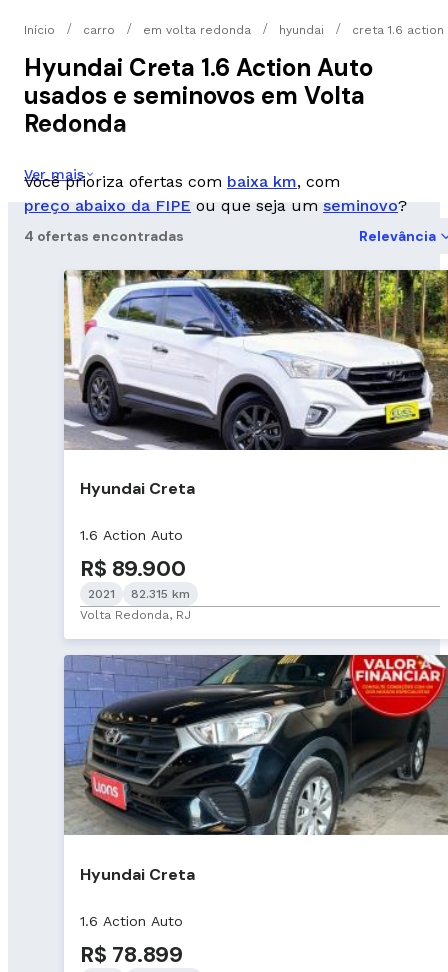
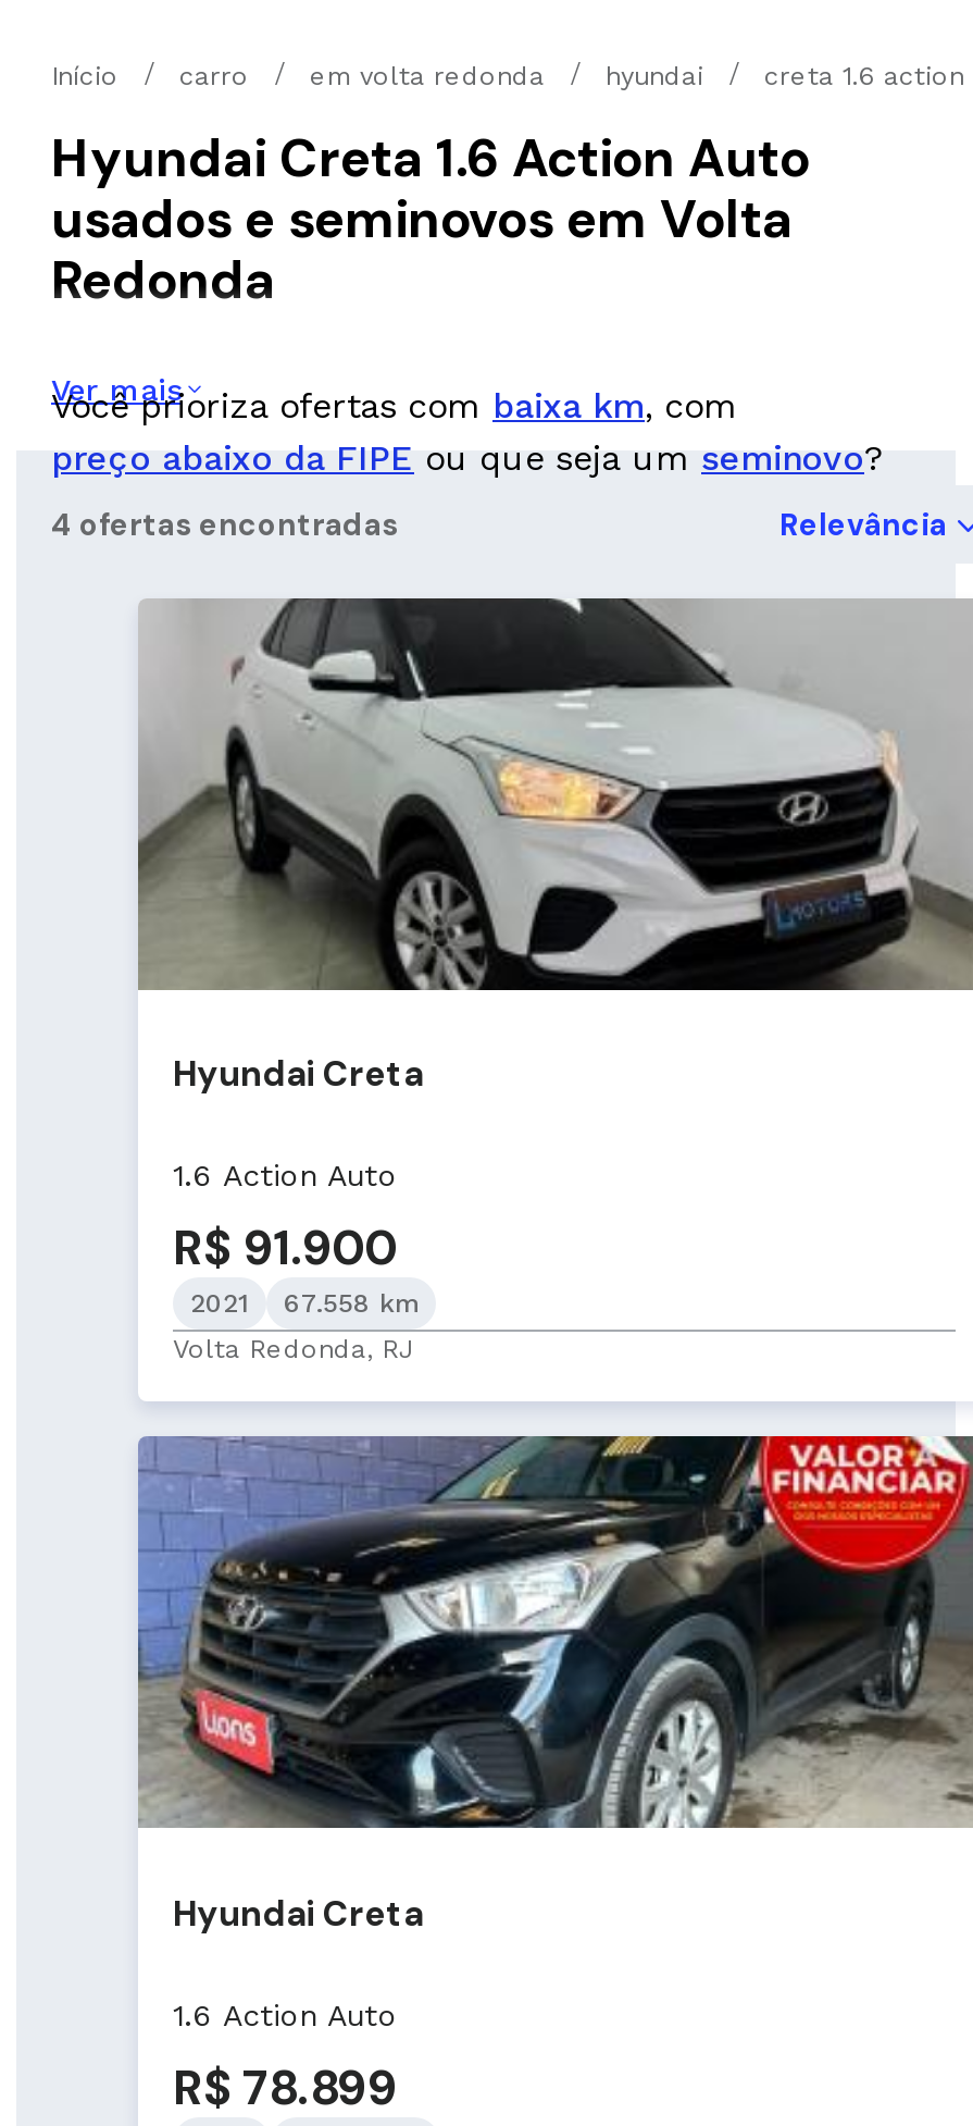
- [image]
+ [image]

- R$ 89.900
+ R$ 91.900

- 2021 82.315 km
+ 2021 67.558 km
